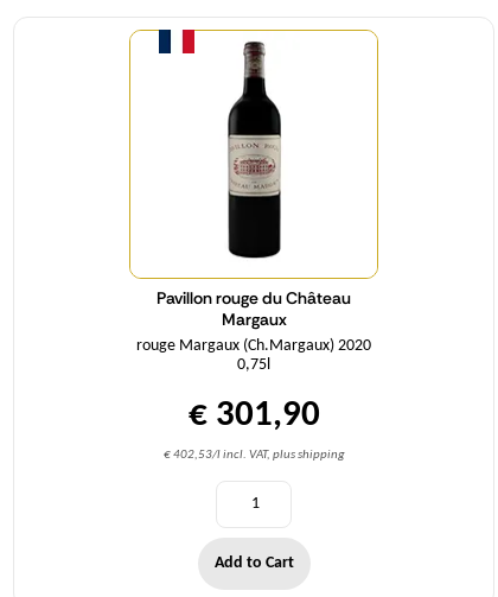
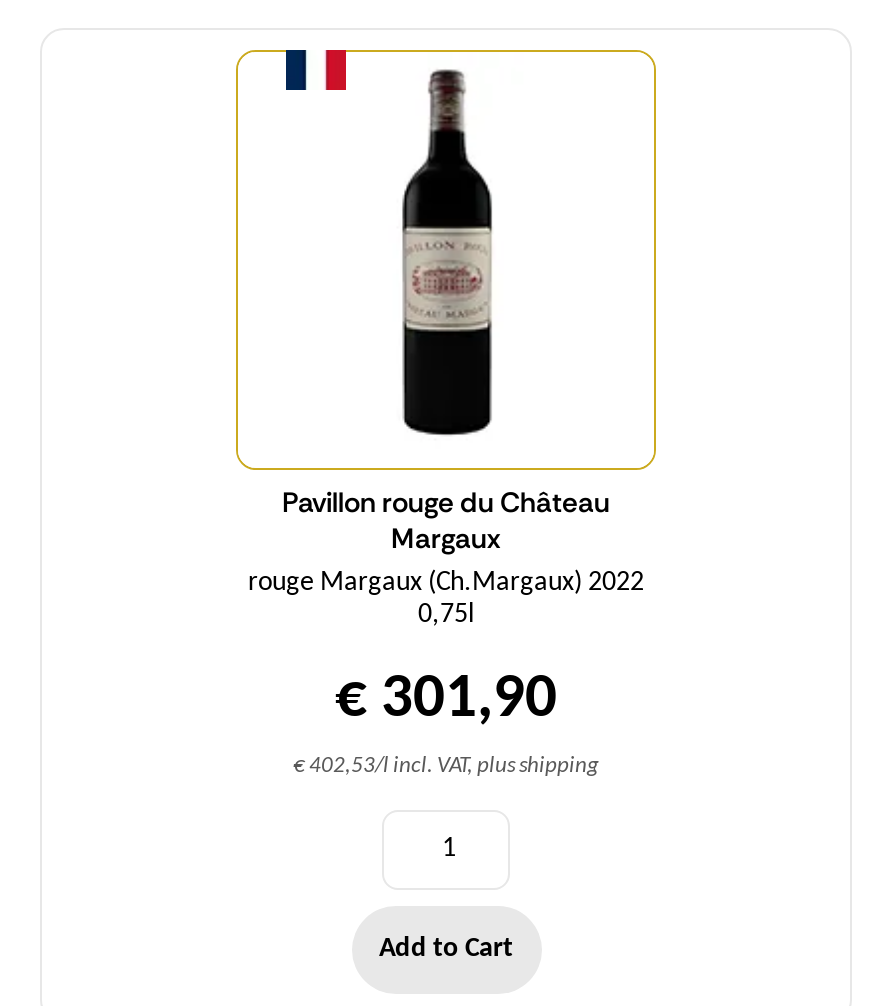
- rouge Margaux (Ch.Margaux) 2020
+ rouge Margaux (Ch.Margaux) 2022
